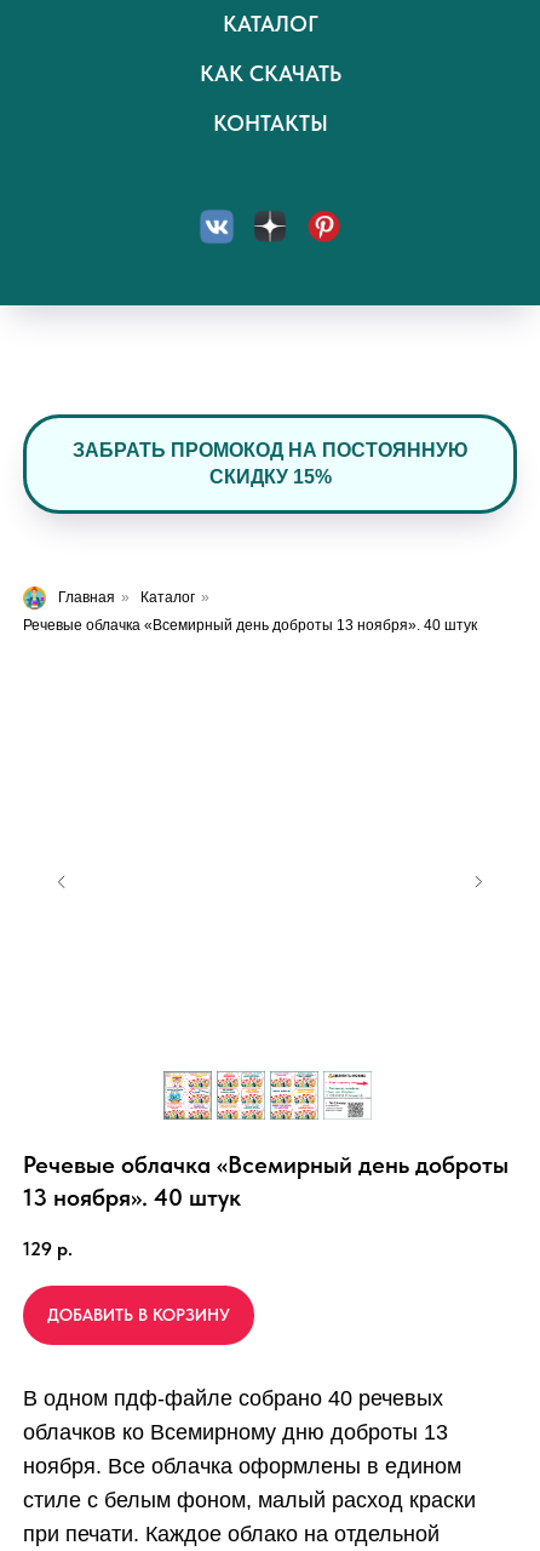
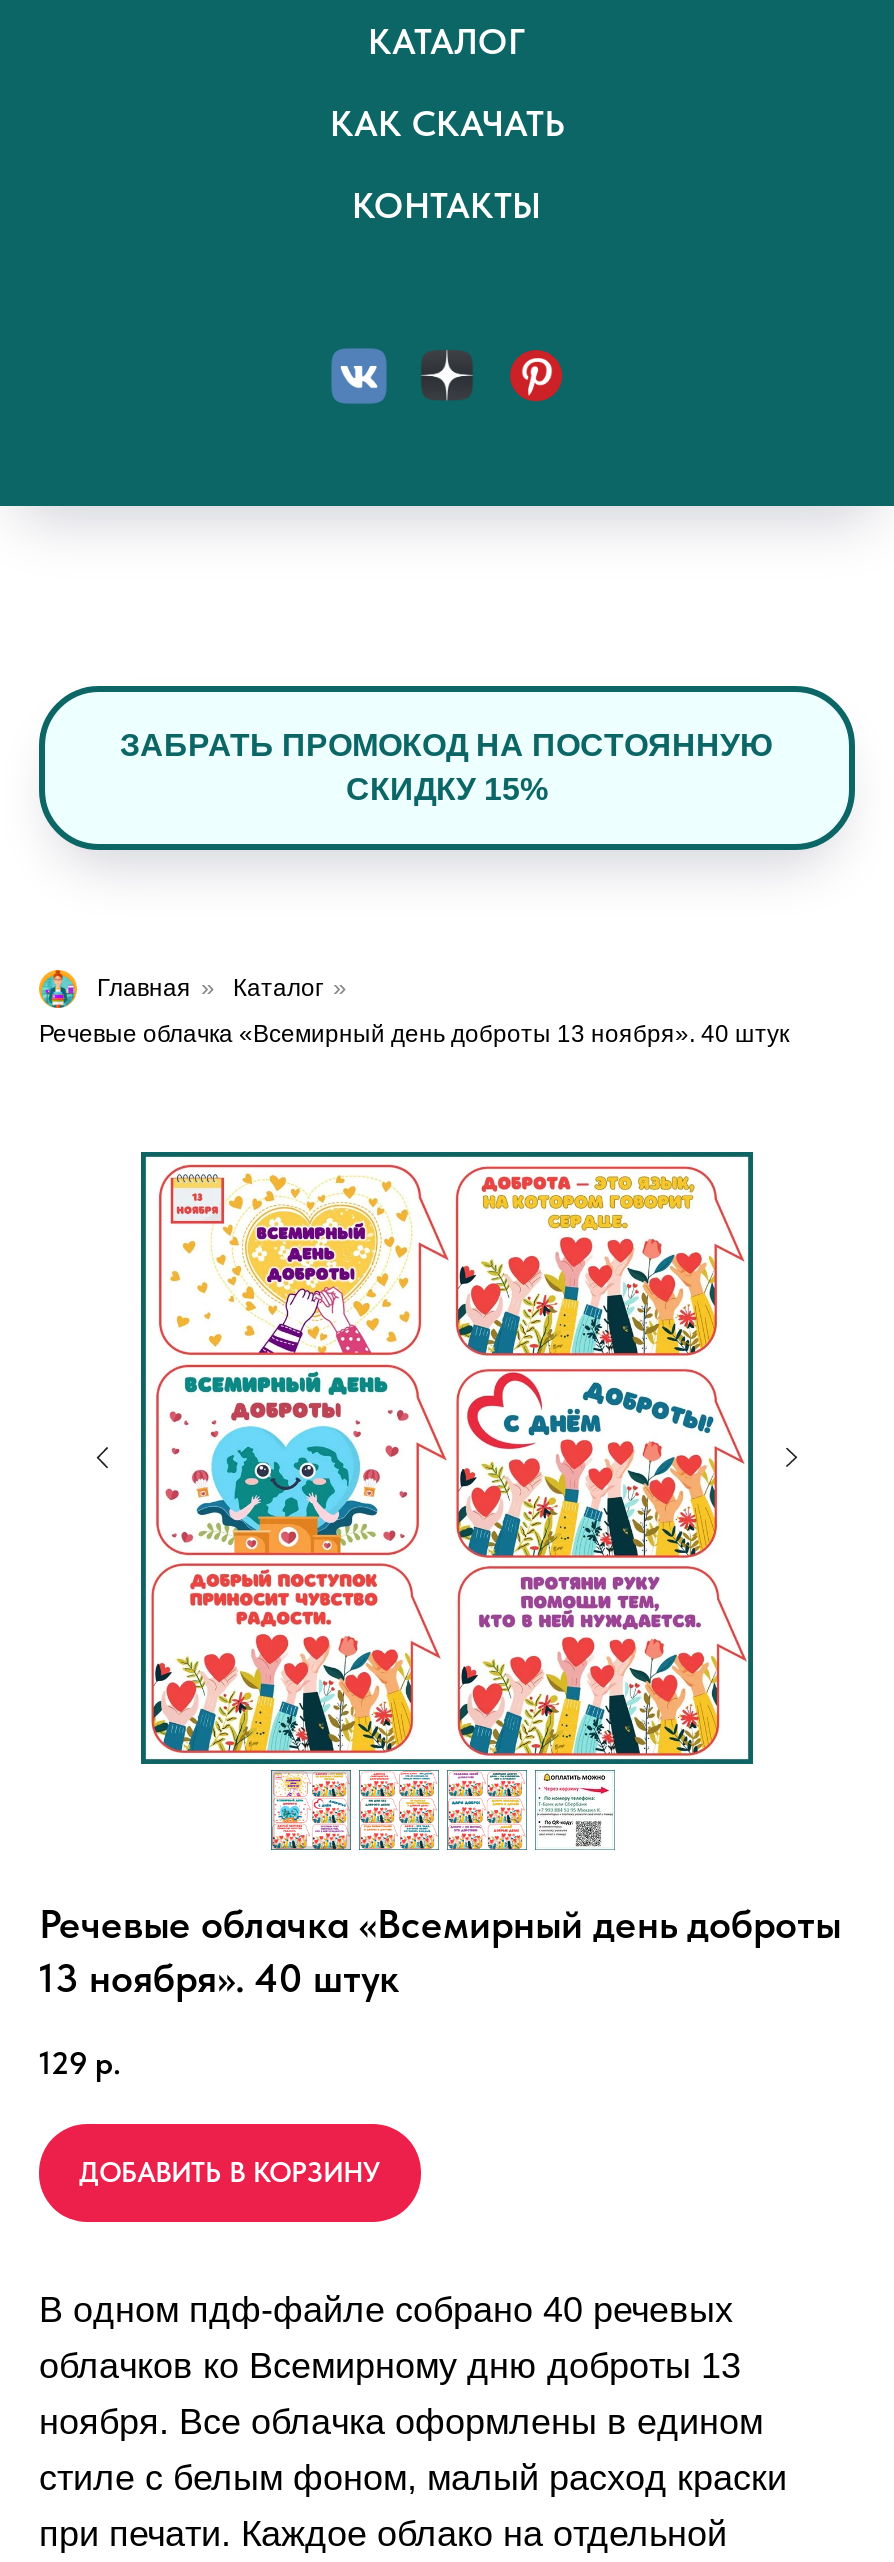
+ [image]
